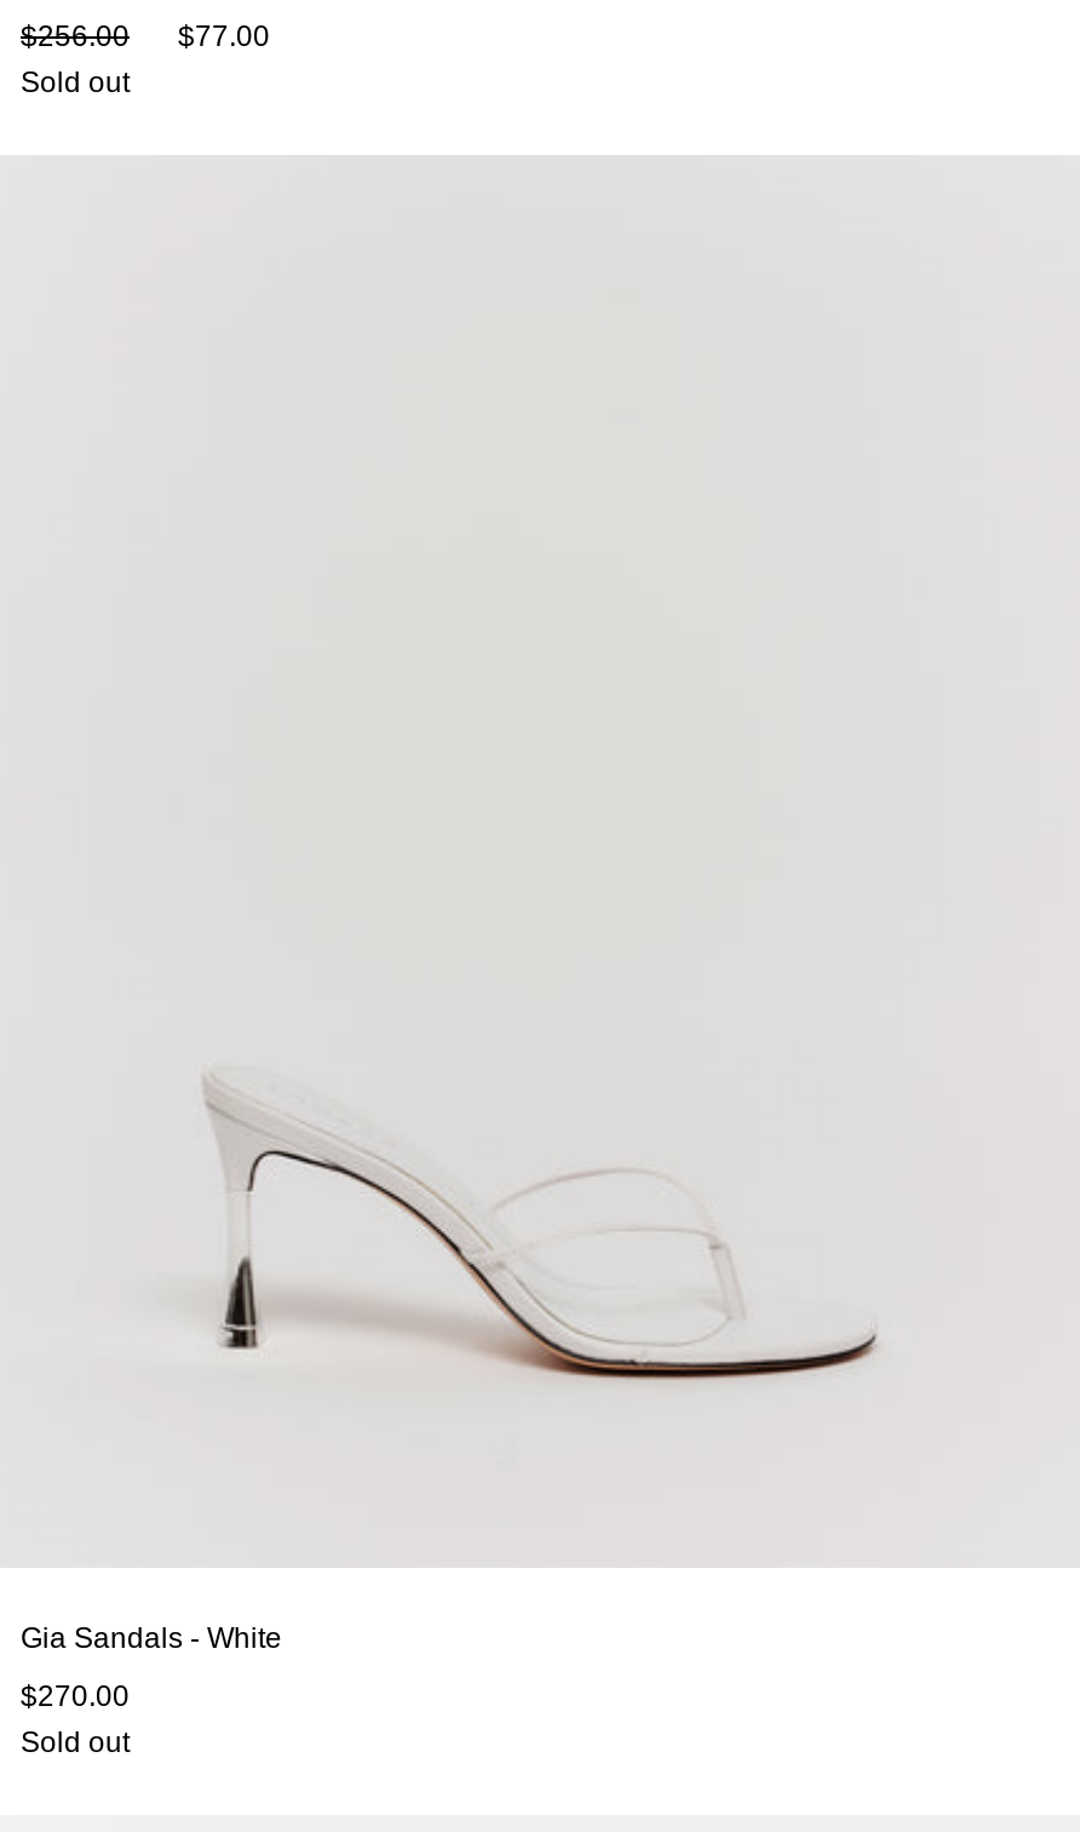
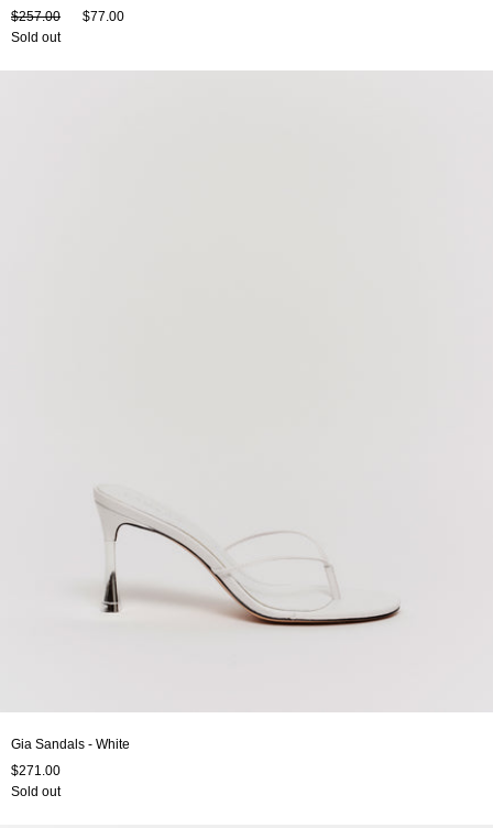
- $256.00 $77.00
+ $257.00 $77.00

- $270.00
+ $271.00
